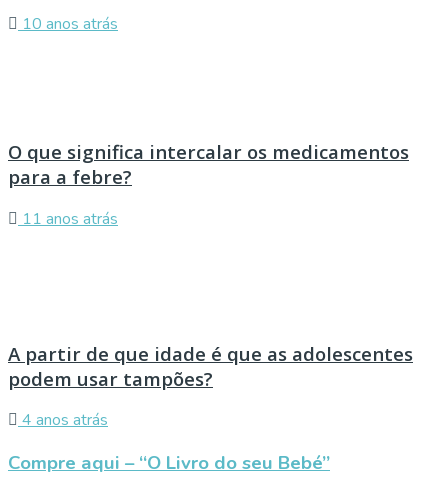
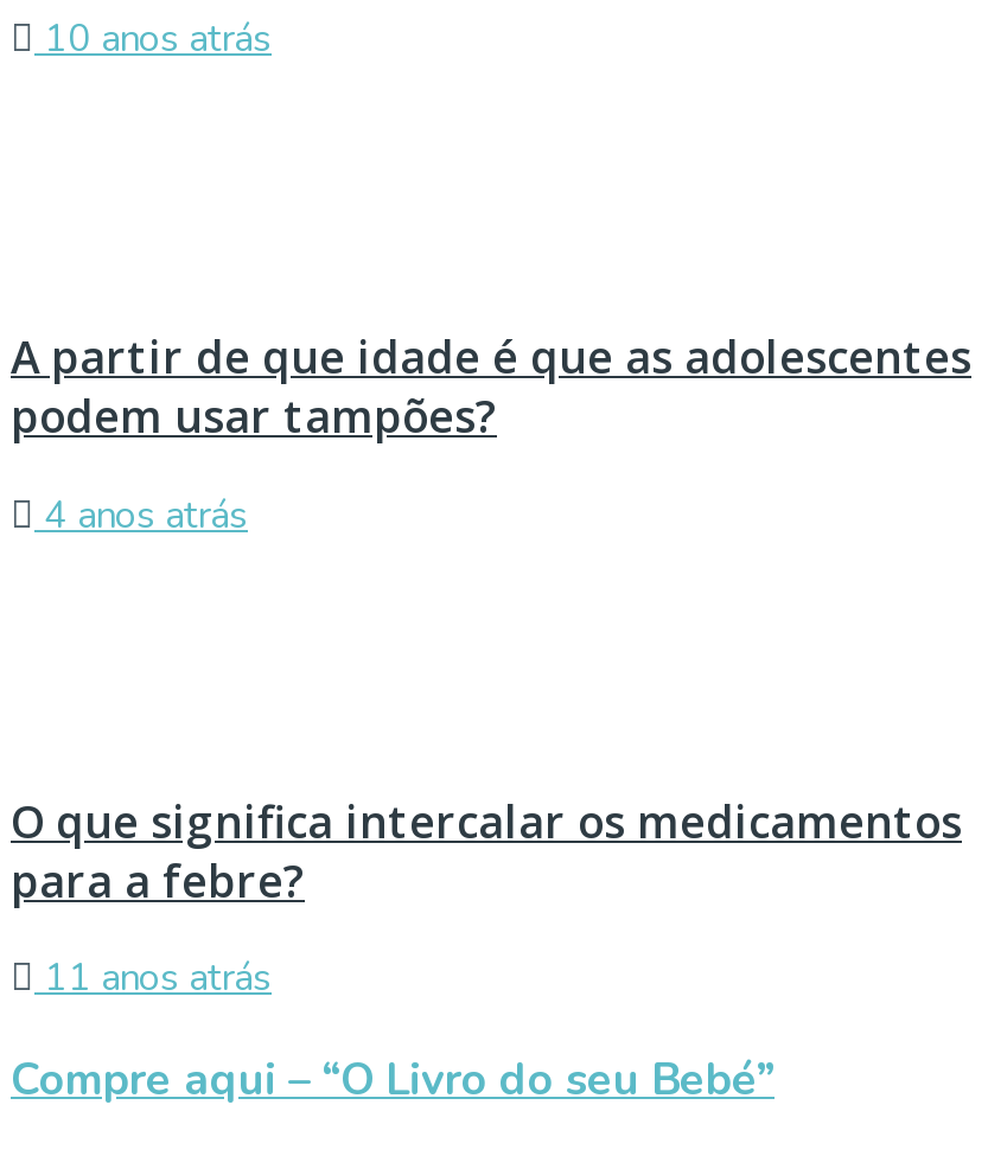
moved down: O que significa intercalar os medicamentos | para a febre? | 11 anos atrás

moved up: A partir de que idade é que as adolescentes | podem usar tampões? | 4 anos atrás
